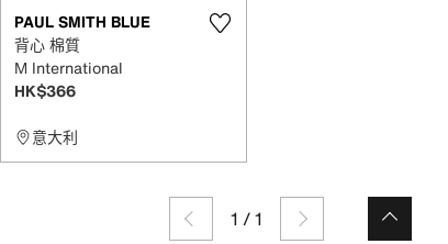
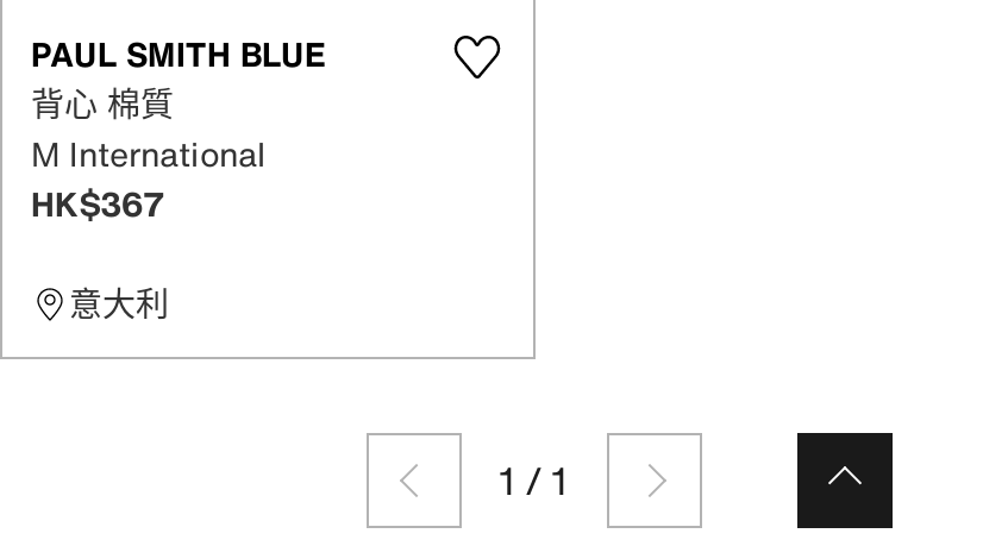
- HK$366
+ HK$367
